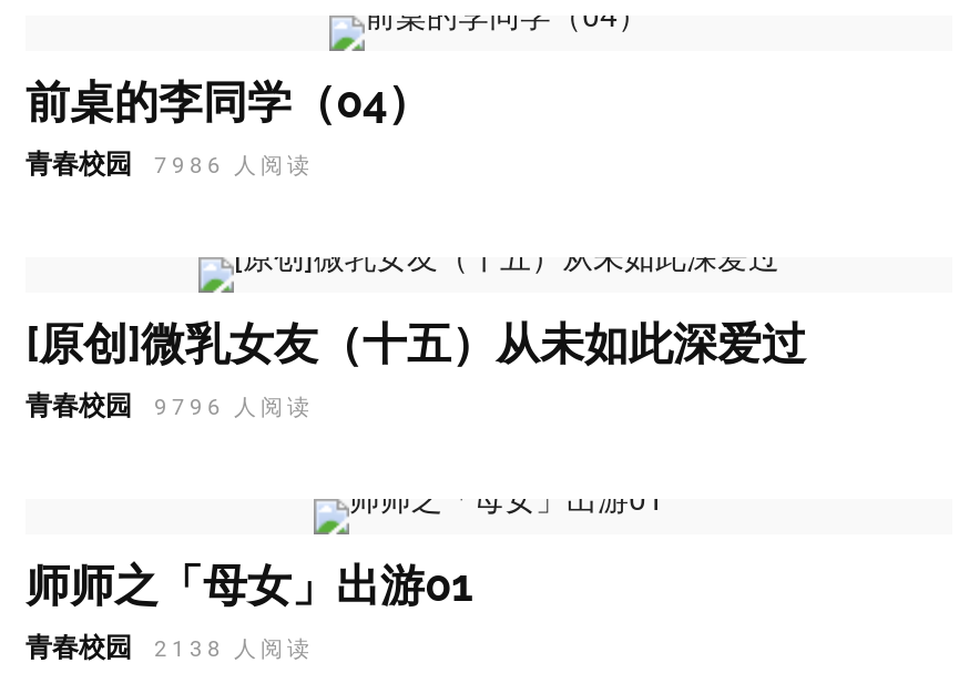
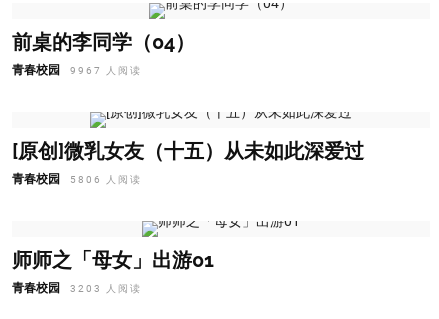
- 青春校园 7986 人阅读
+ 青春校园 9967 人阅读

- 青春校园 9796 人阅读
+ 青春校园 5806 人阅读

- 青春校园 2138 人阅读
+ 青春校园 3203 人阅读
